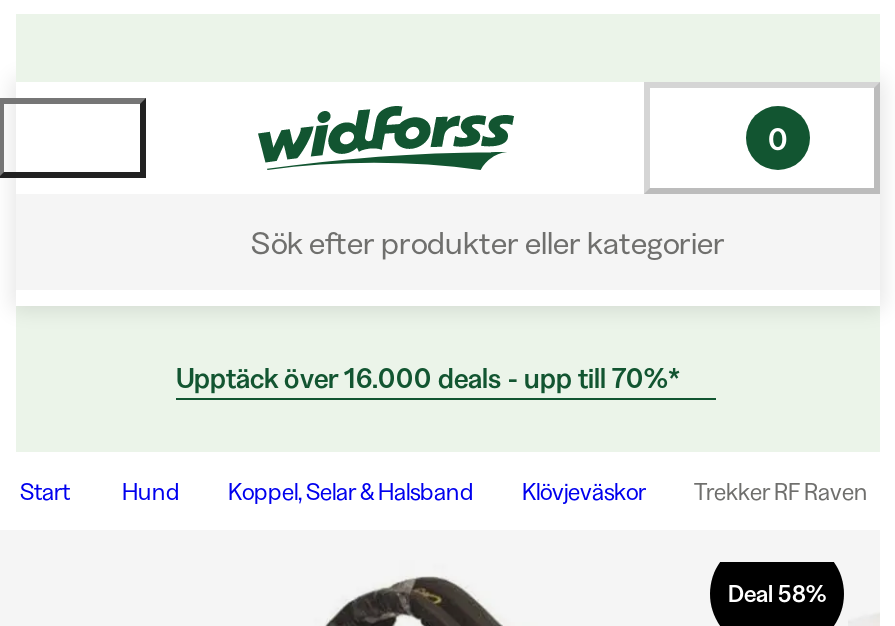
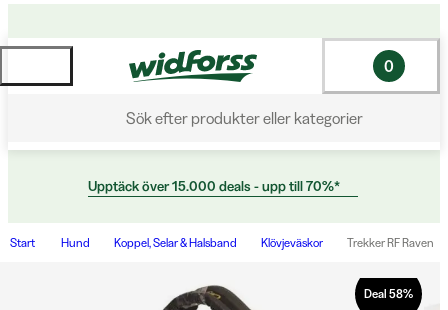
- Upptäck över 16.000 deals - upp till 70%*
+ Upptäck över 15.000 deals - upp till 70%*
